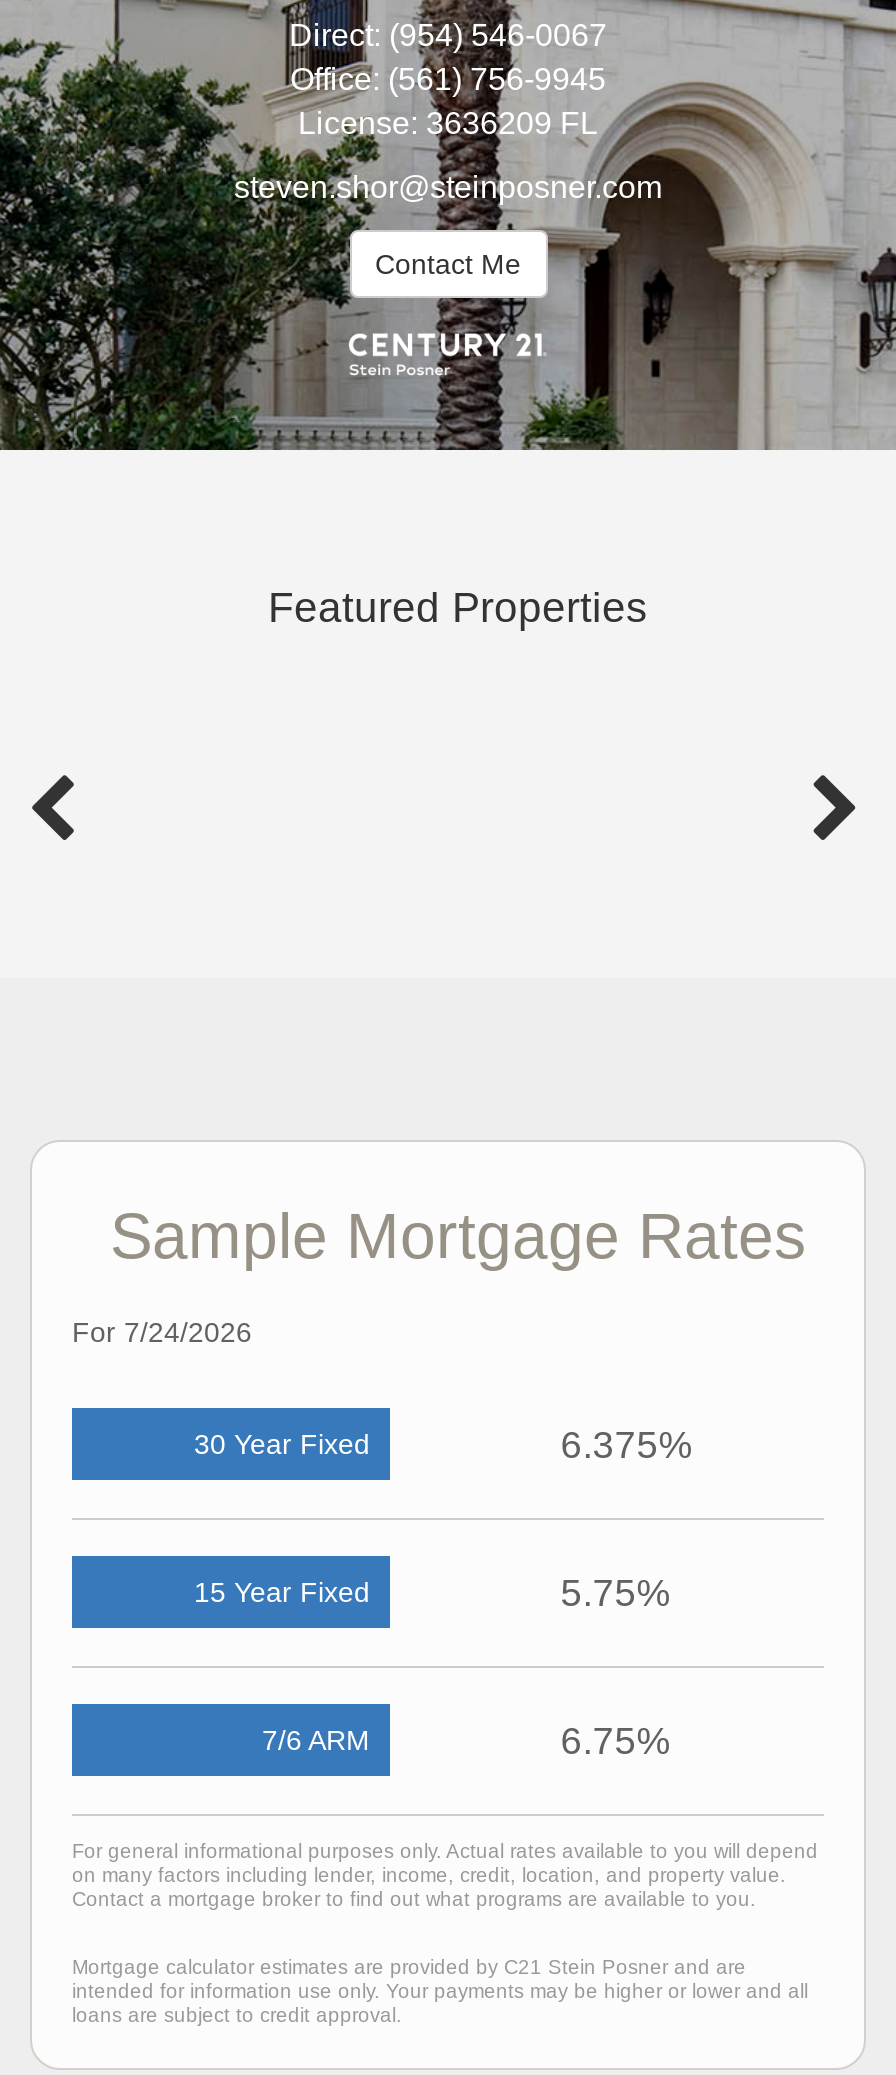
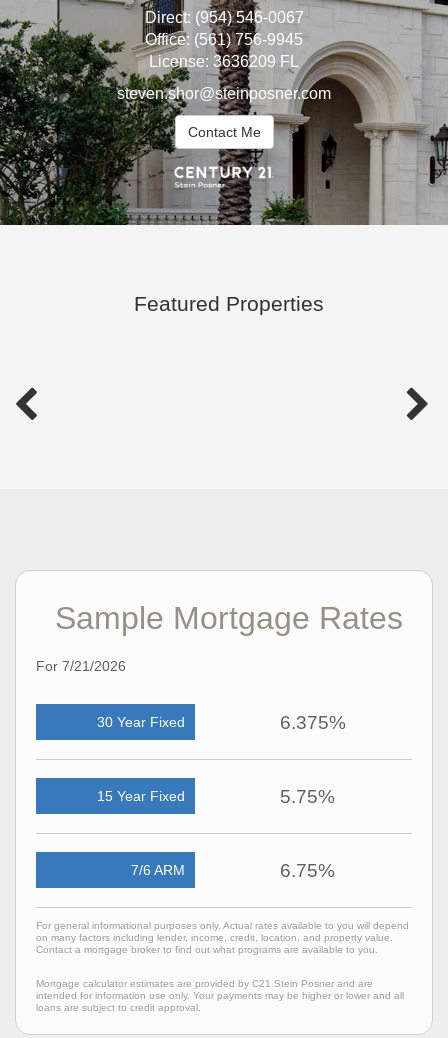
- For 7/24/2026
+ For 7/21/2026
